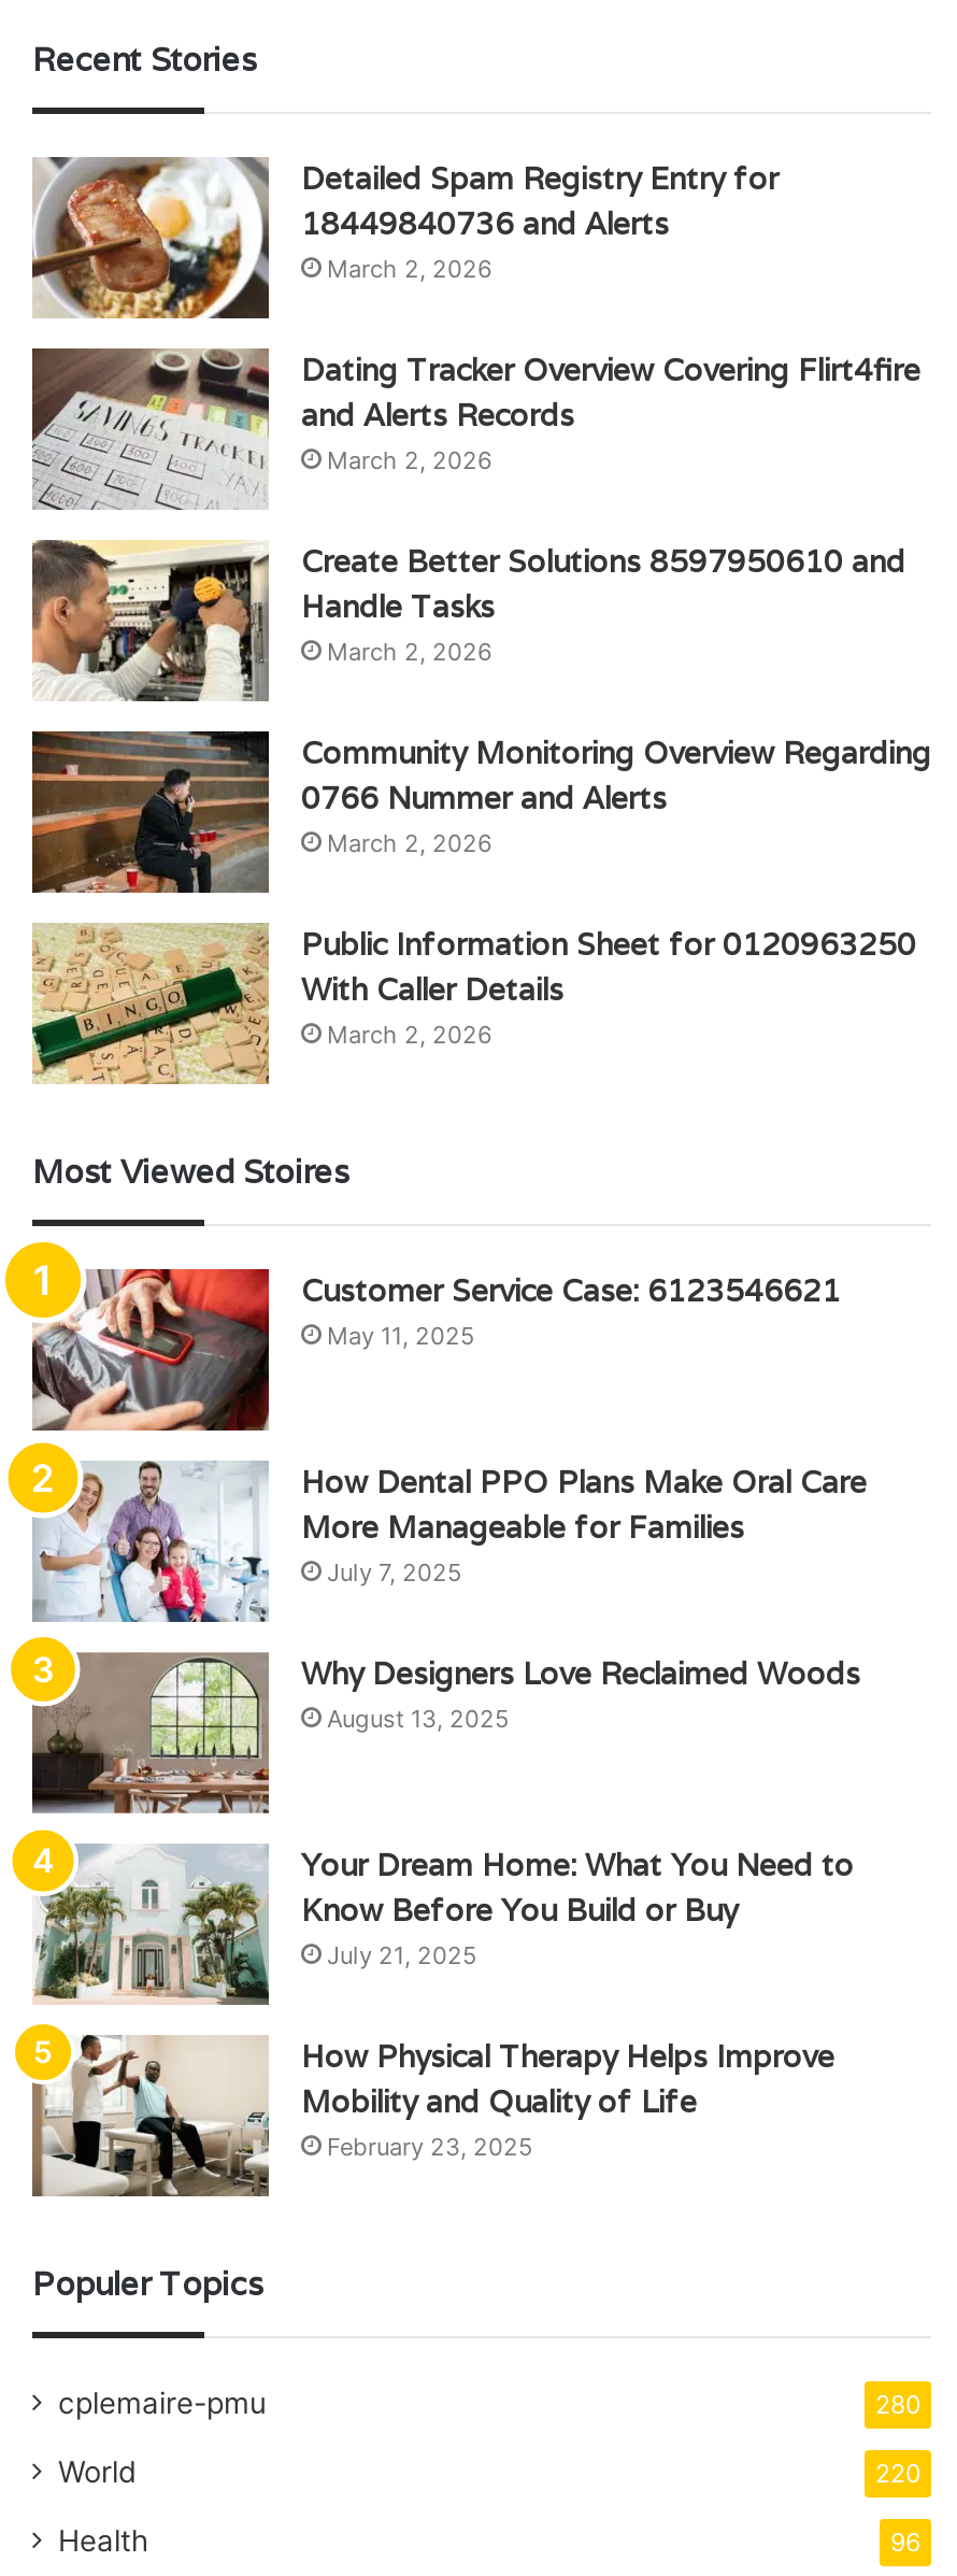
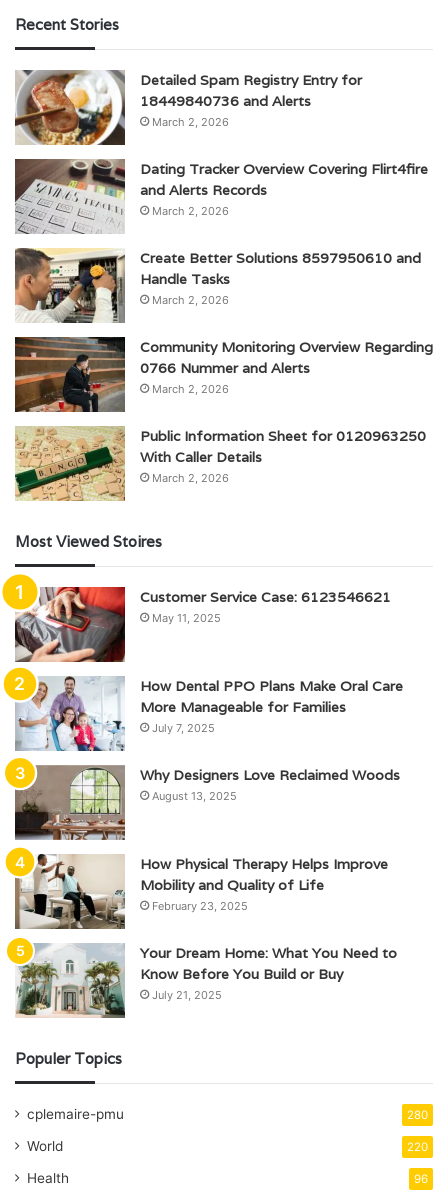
moved down: [image] | Your Dream Home: What You Need to | Know Before You Build or Buy | July 21, 2025

moved up: [image] | How Physical Therapy Helps Improve | Mobility and Quality of Life | February 23, 2025
